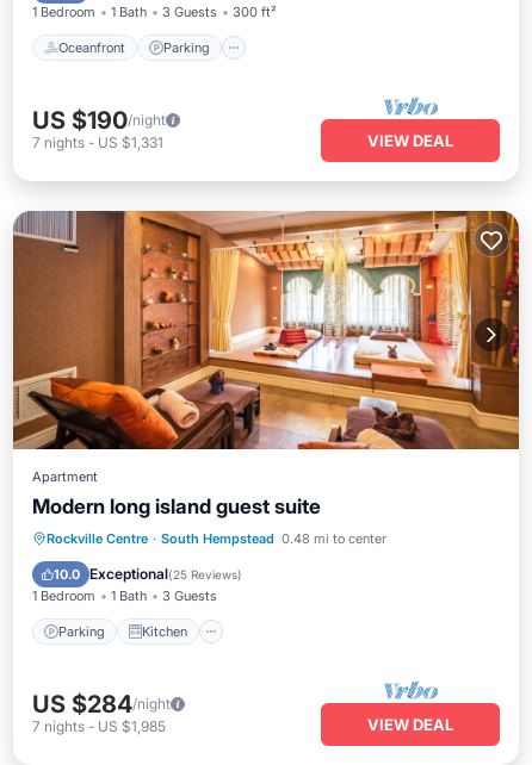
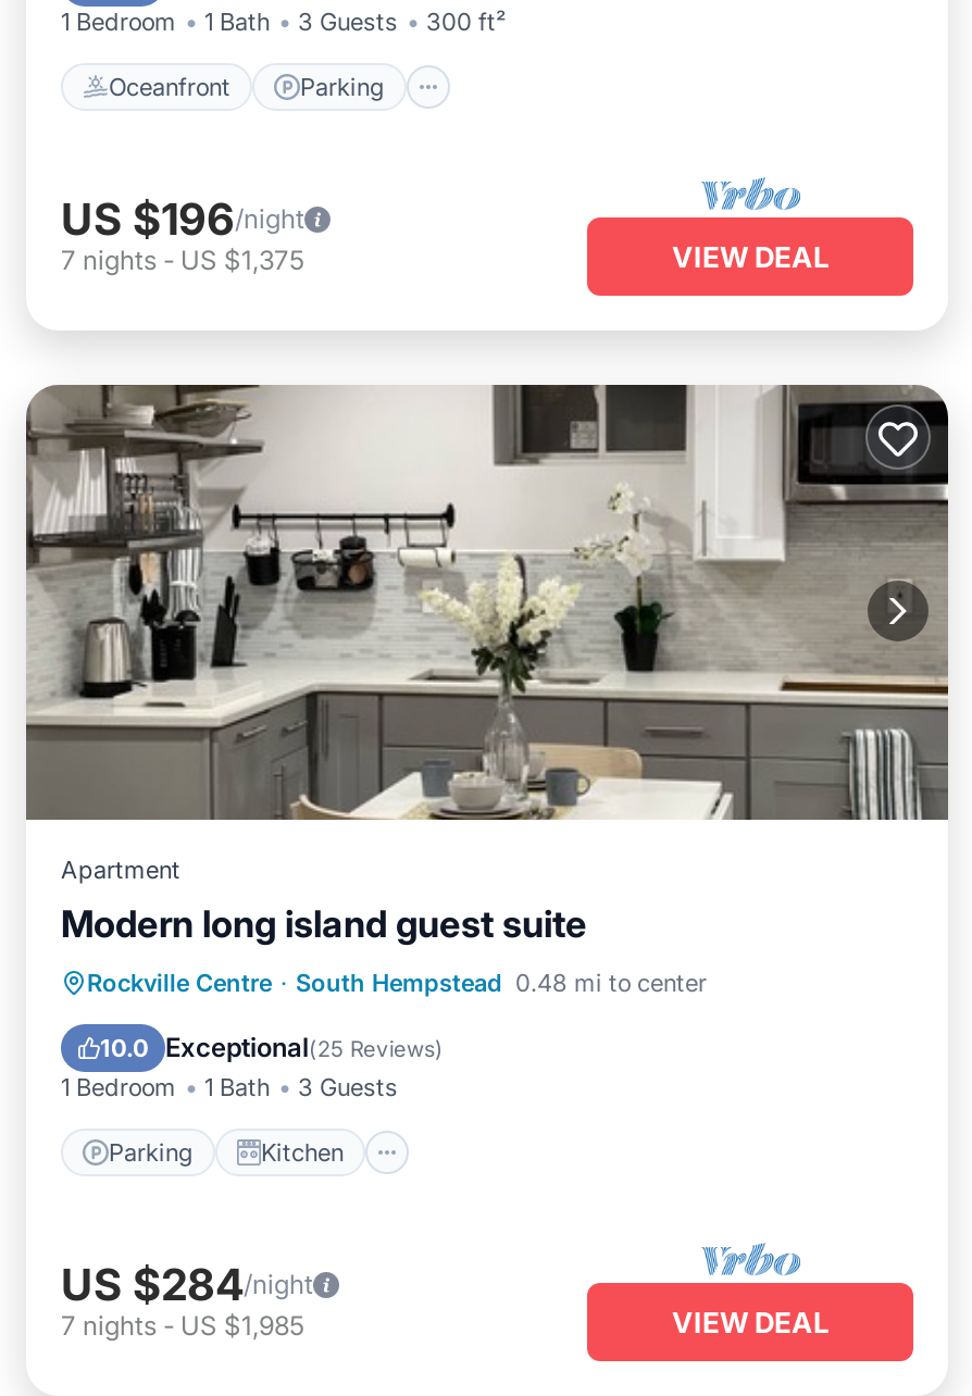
- US $190/night
+ US $196/night

- 7 nights - US $1,331
+ 7 nights - US $1,375

- [image]
+ [image]
